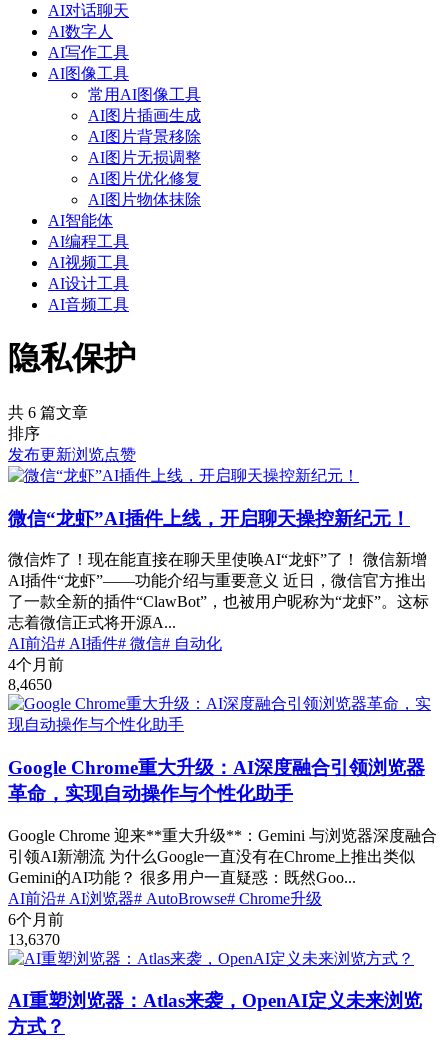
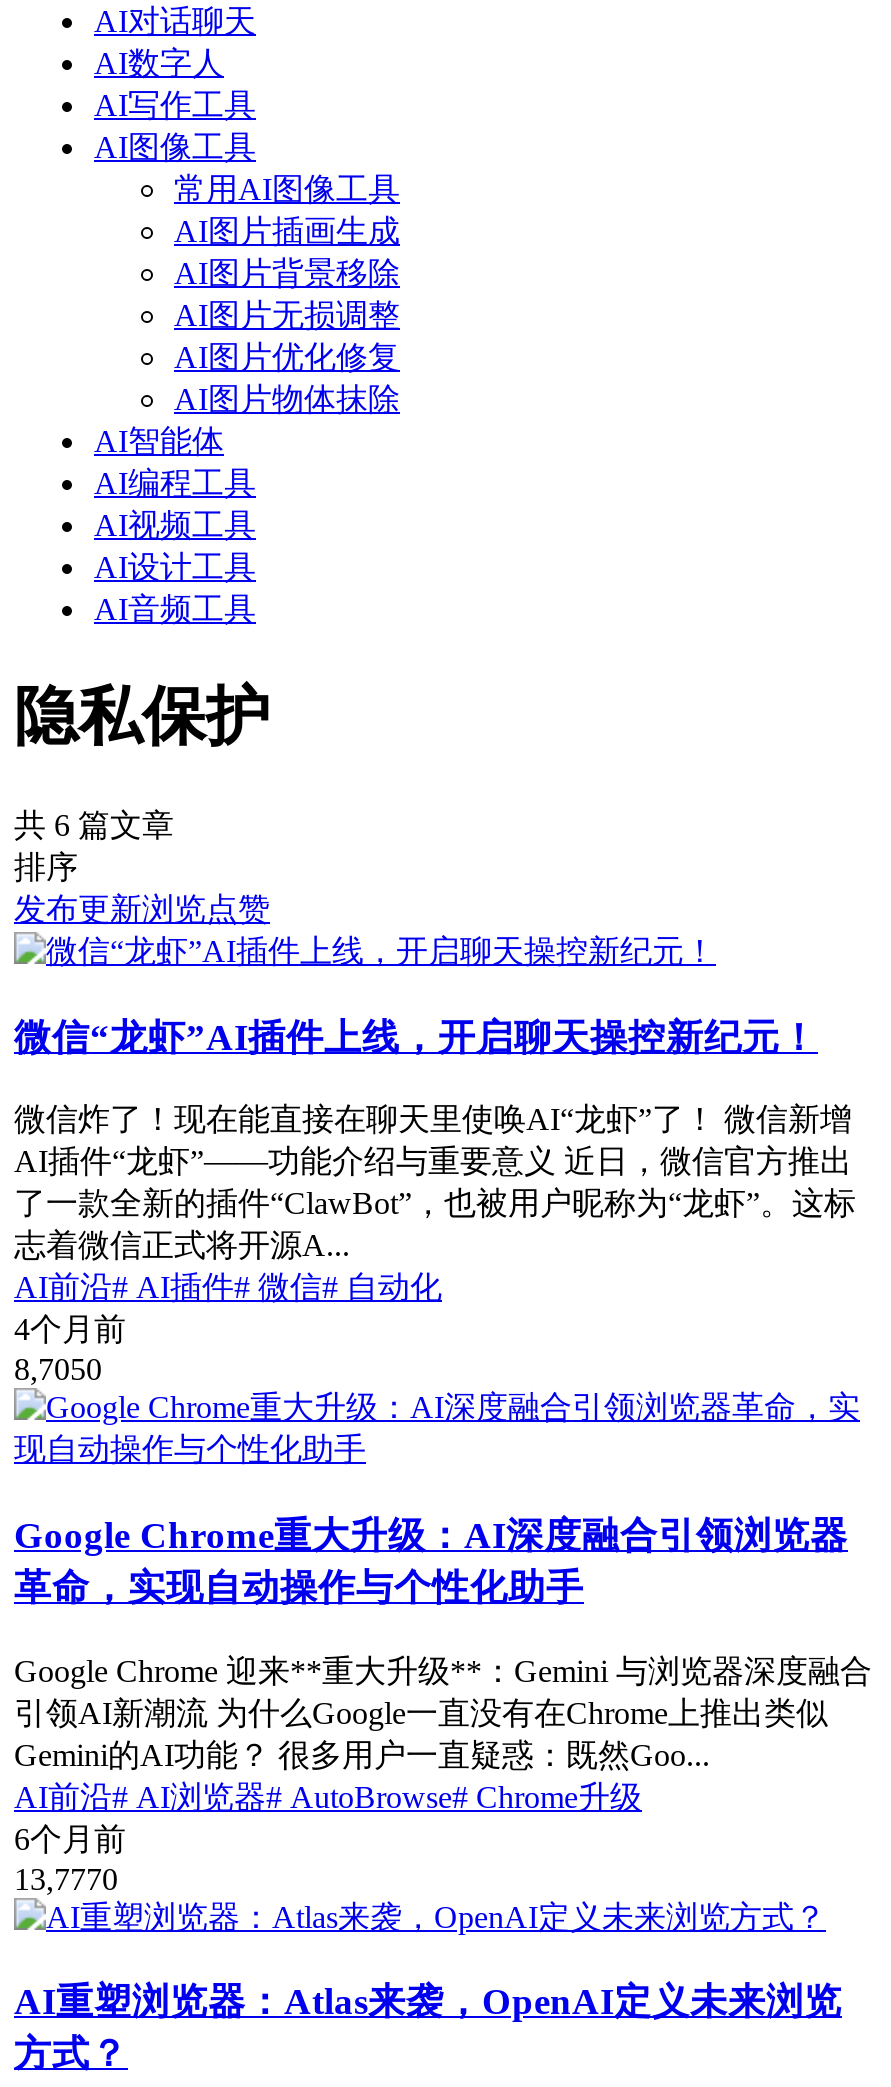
- 8,4650
+ 8,7050

- 13,6370
+ 13,7770
